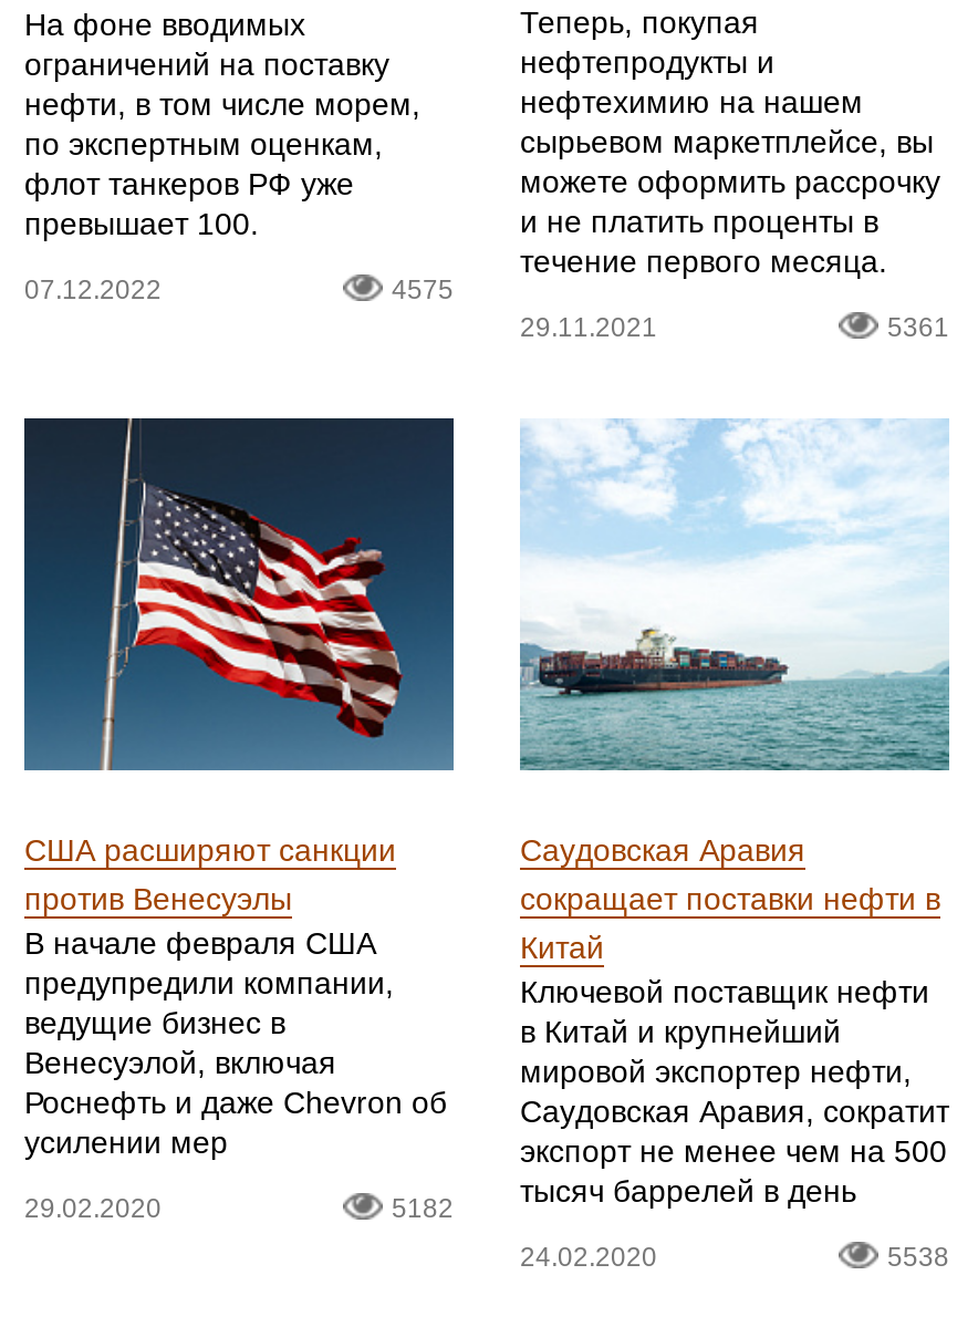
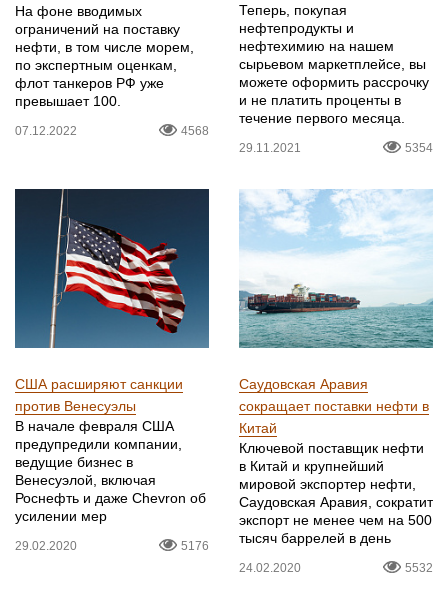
- 4575
+ 4568

- 5361
+ 5354

- 5182
+ 5176

- 5538
+ 5532
